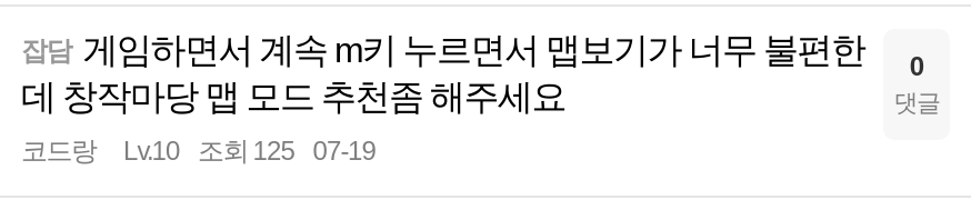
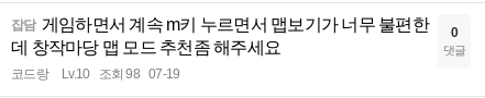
- 코드랑 Lv.10 조회 125 07-19
+ 코드랑 Lv.10 조회 98 07-19
